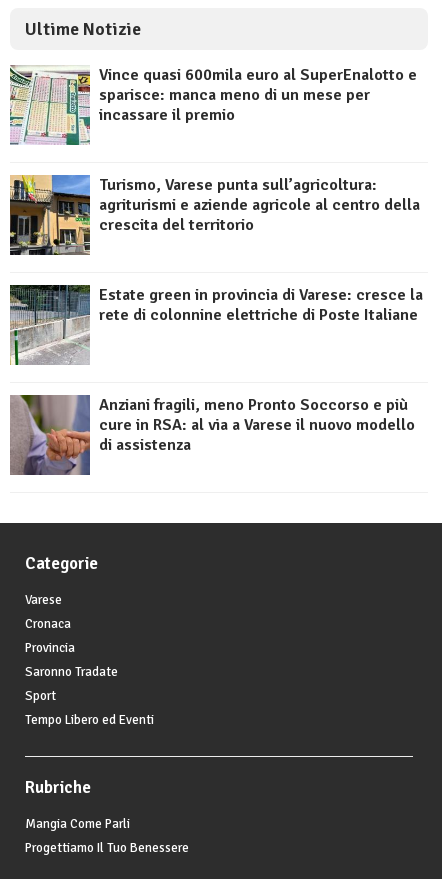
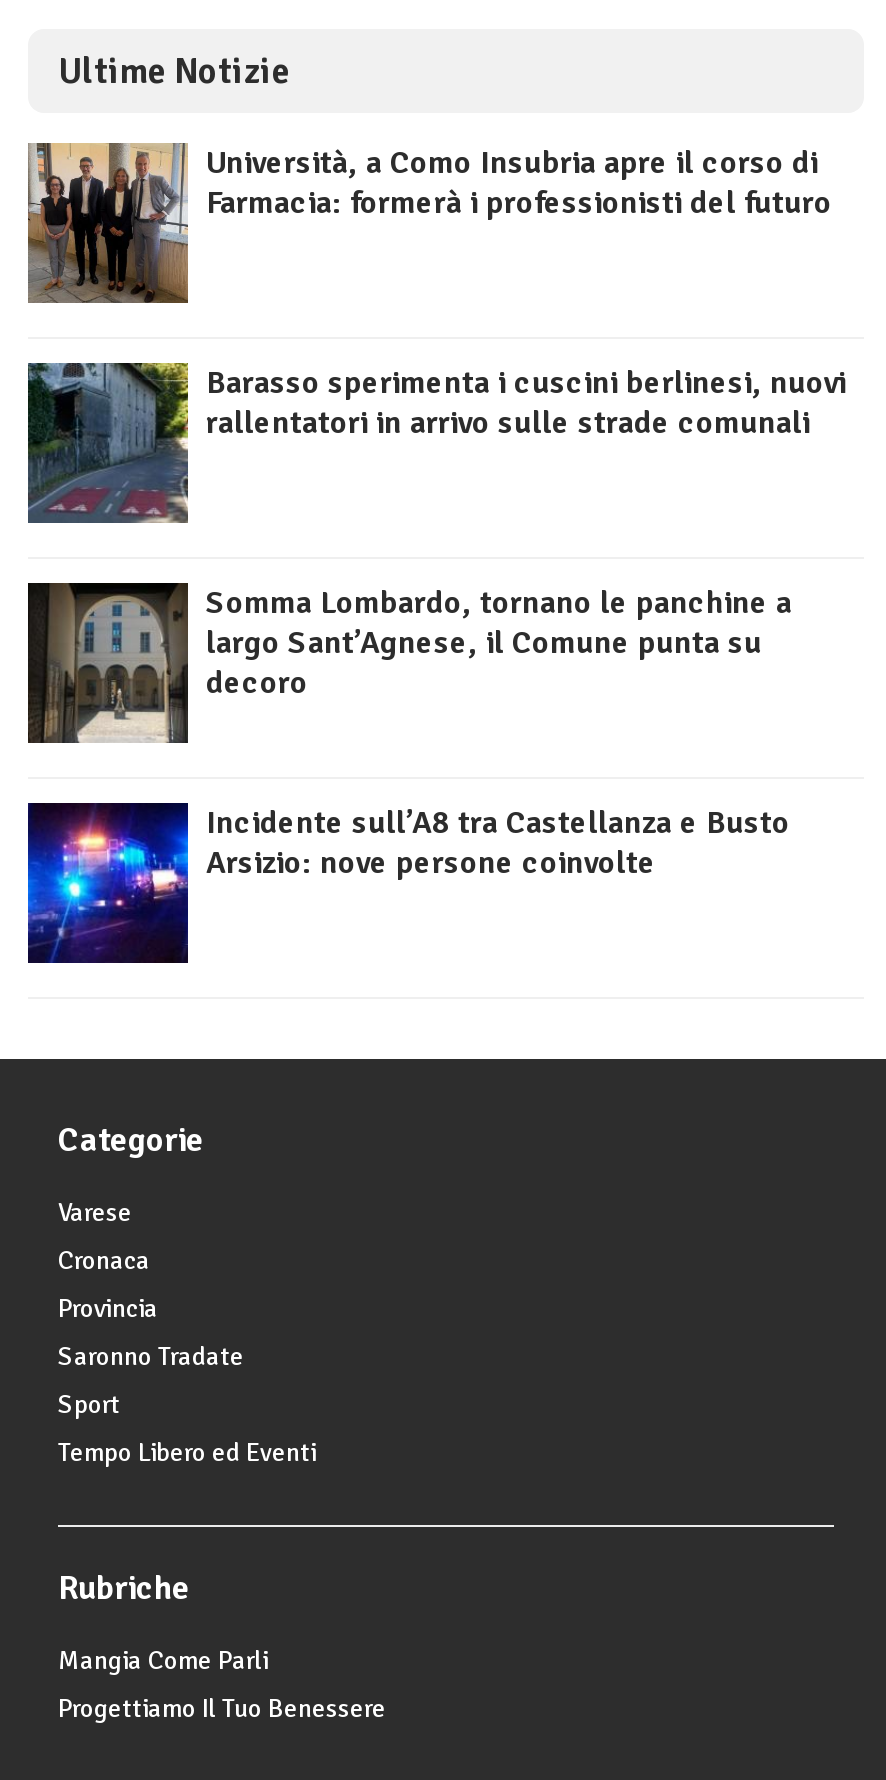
- [image]
- Vince quasi 600mila euro al SuperEnalotto e
- sparisce: manca meno di un mese per
- incassare il premio
+ [image]
+ Università, a Como Insubria apre il corso di
+ Farmacia: formerà i professionisti del futuro

- [image]
- Turismo, Varese punta sull’agricoltura:
- agriturismi e aziende agricole al centro della
- crescita del territorio
+ [image]
+ Barasso sperimenta i cuscini berlinesi, nuovi
+ rallentatori in arrivo sulle strade comunali

- [image]
- Estate green in provincia di Varese: cresce la
- rete di colonnine elettriche di Poste Italiane
+ [image]
+ Somma Lombardo, tornano le panchine a
+ largo Sant’Agnese, il Comune punta su
+ decoro

- [image]
- Anziani fragili, meno Pronto Soccorso e più
- cure in RSA: al via a Varese il nuovo modello
- di assistenza
+ [image]
+ Incidente sull’A8 tra Castellanza e Busto
+ Arsizio: nove persone coinvolte
